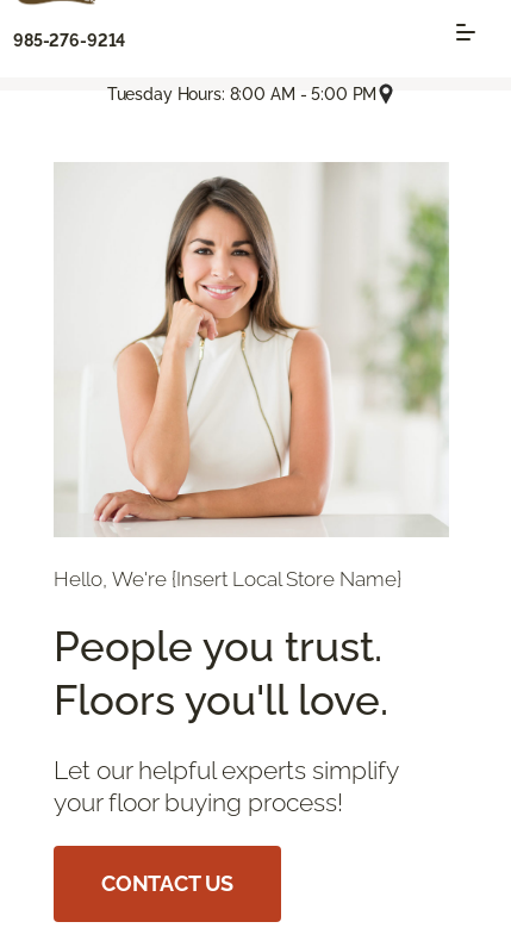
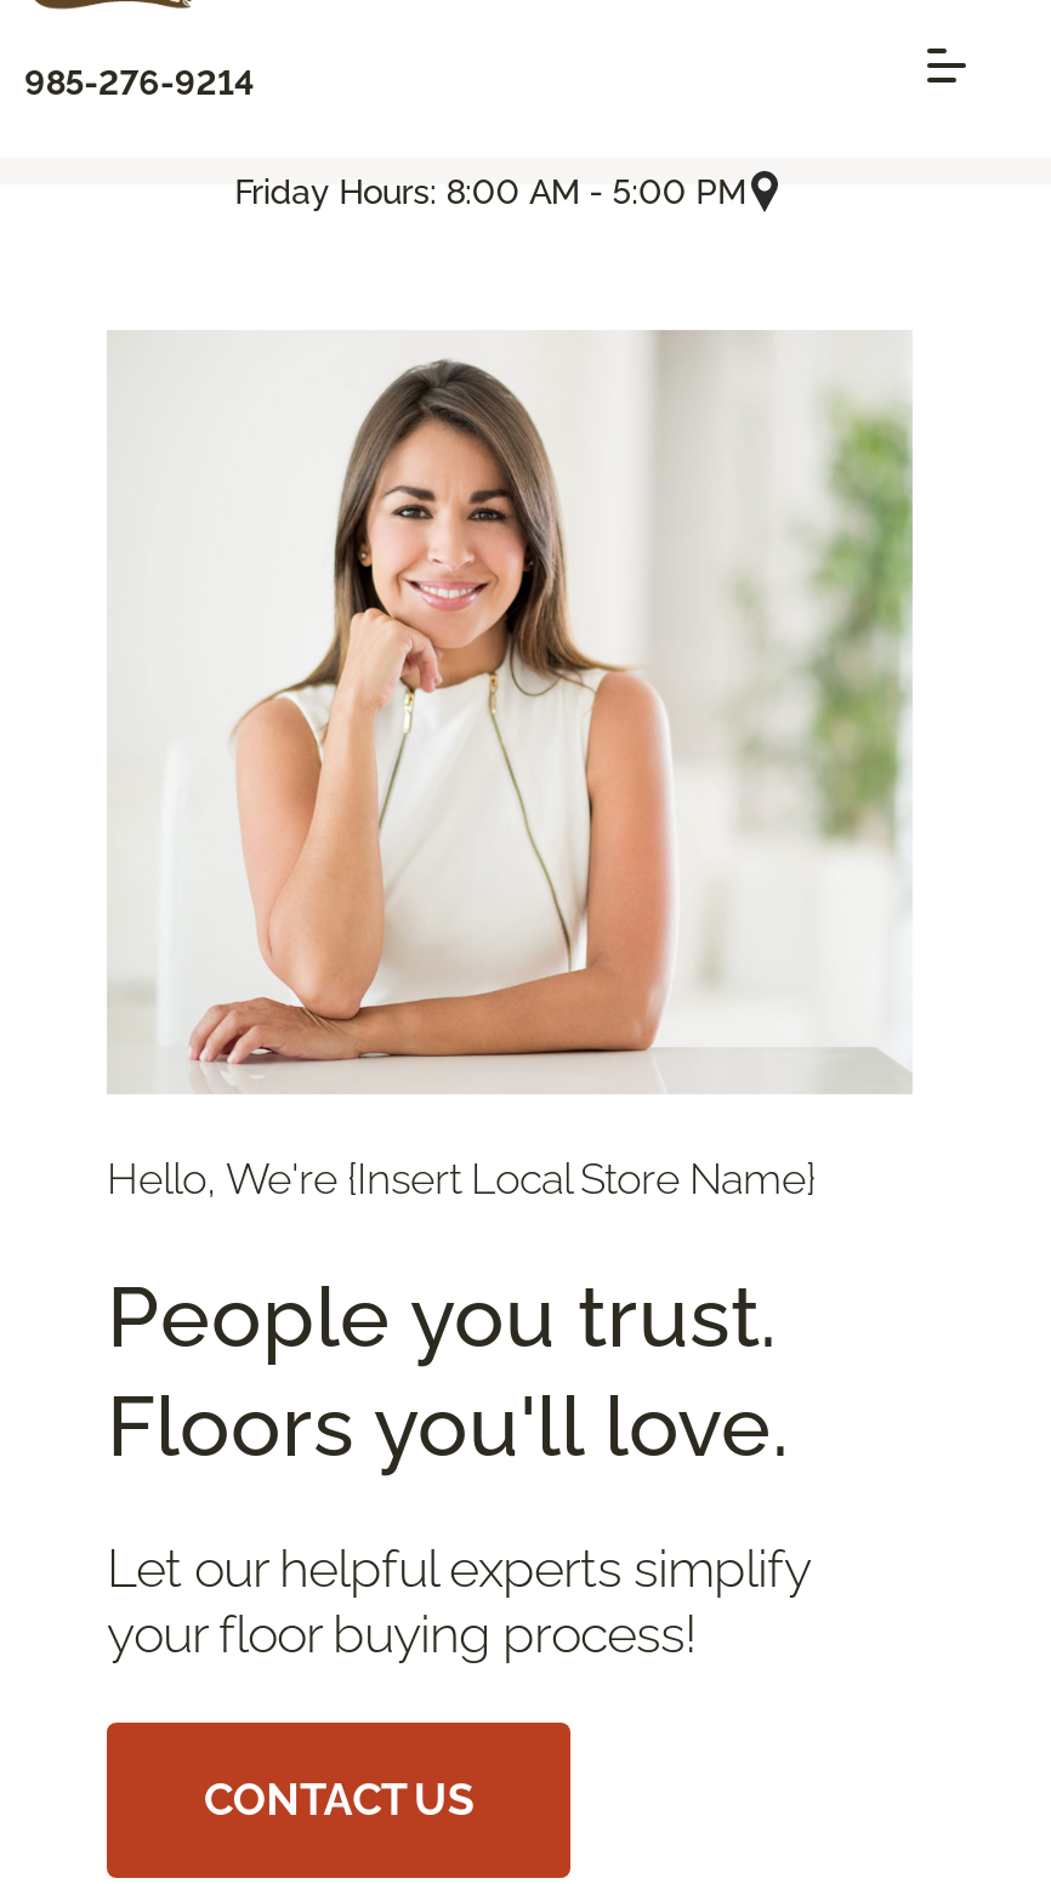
- Tuesday Hours: 8:00 AM - 5:00 PM
+ Friday Hours: 8:00 AM - 5:00 PM
